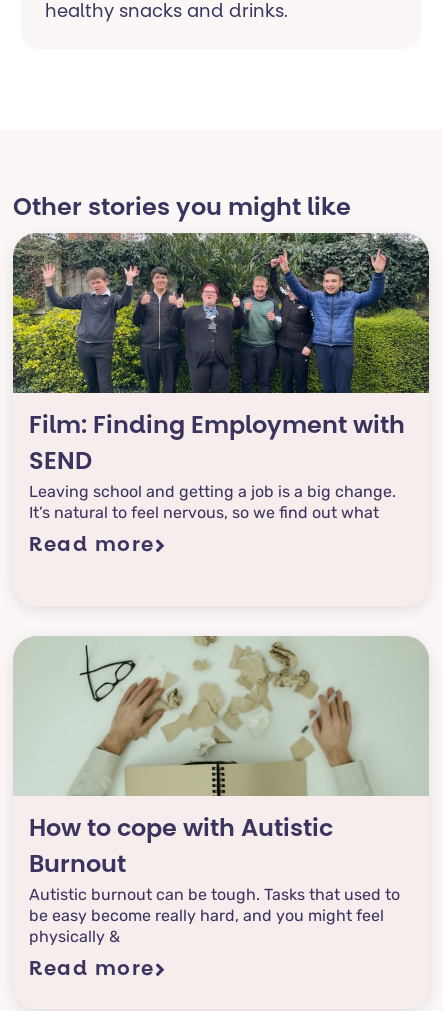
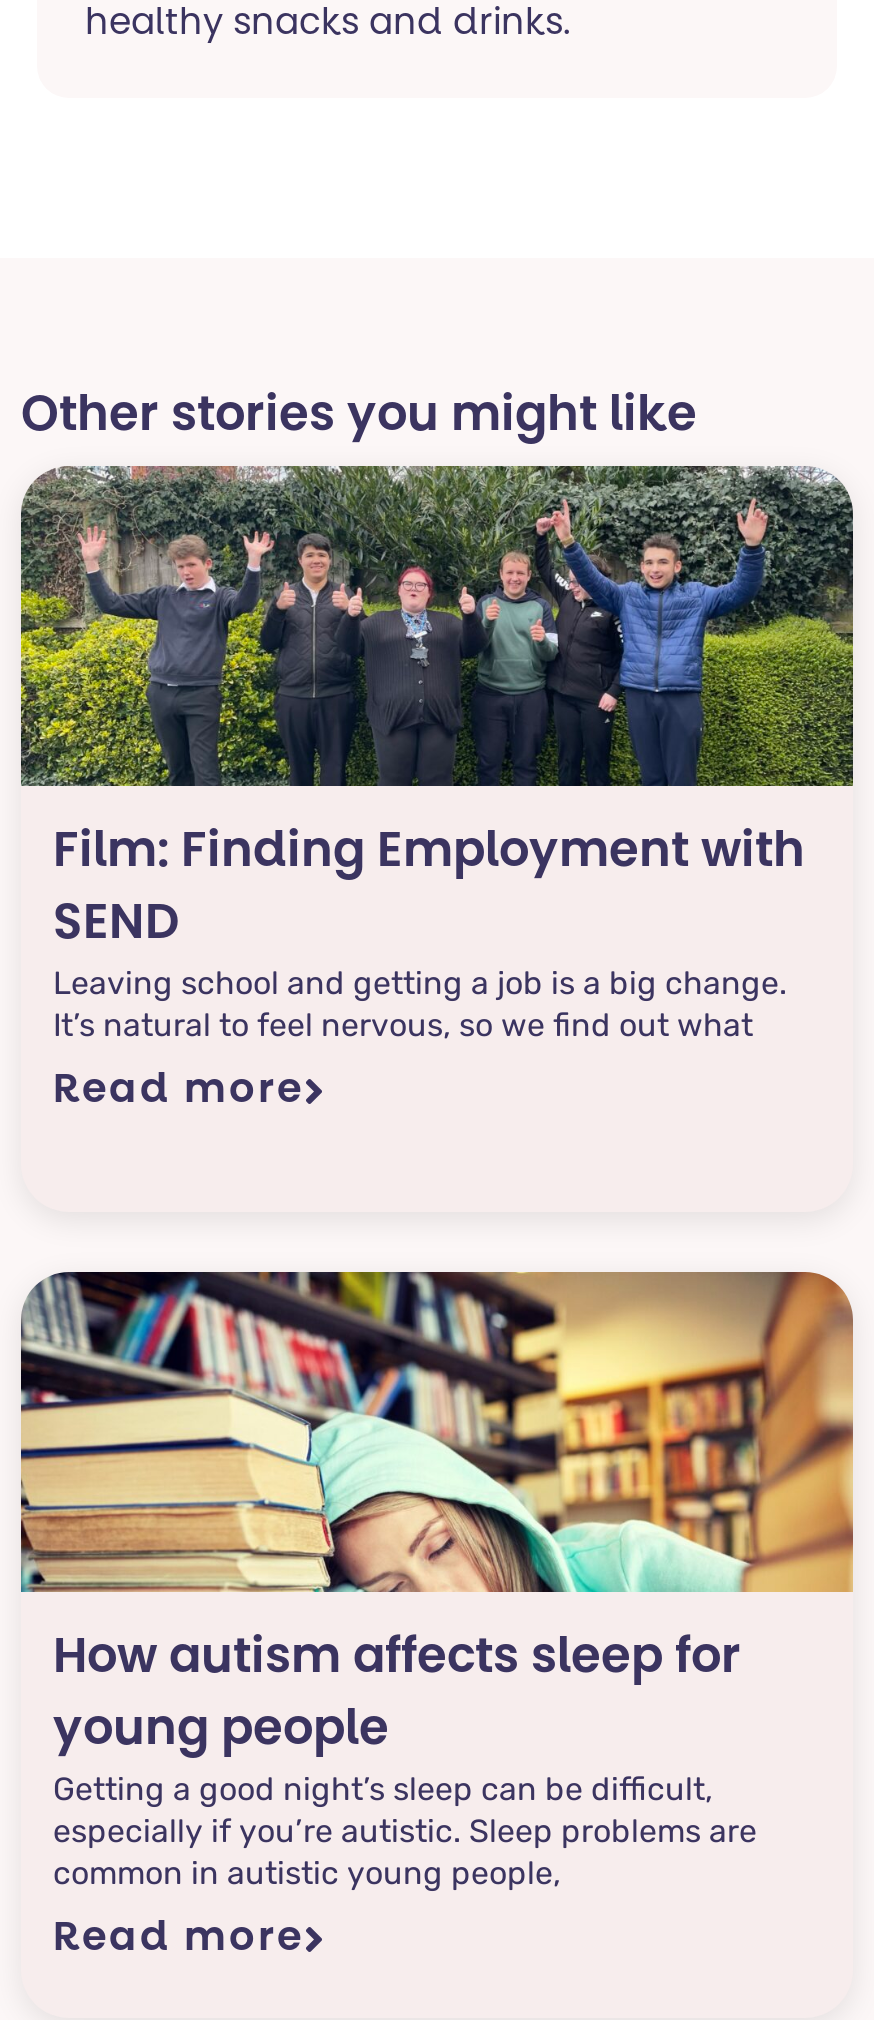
- [image]
- How to cope with Autistic
+ [image]
+ How autism affects sleep for

- Burnout
- Autistic burnout can be tough. Tasks that used to
- be easy become really hard, and you might feel
- physically &
+ young people
+ Getting a good night’s sleep can be difficult,
+ especially if you’re autistic. Sleep problems are
+ common in autistic young people,
